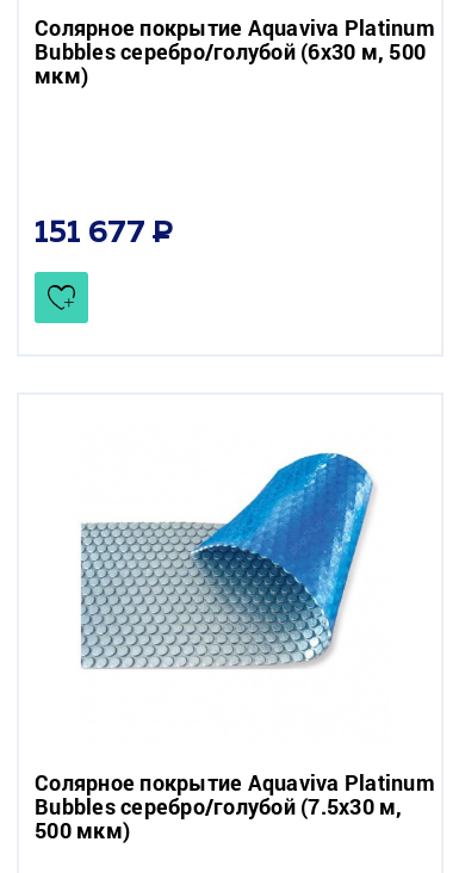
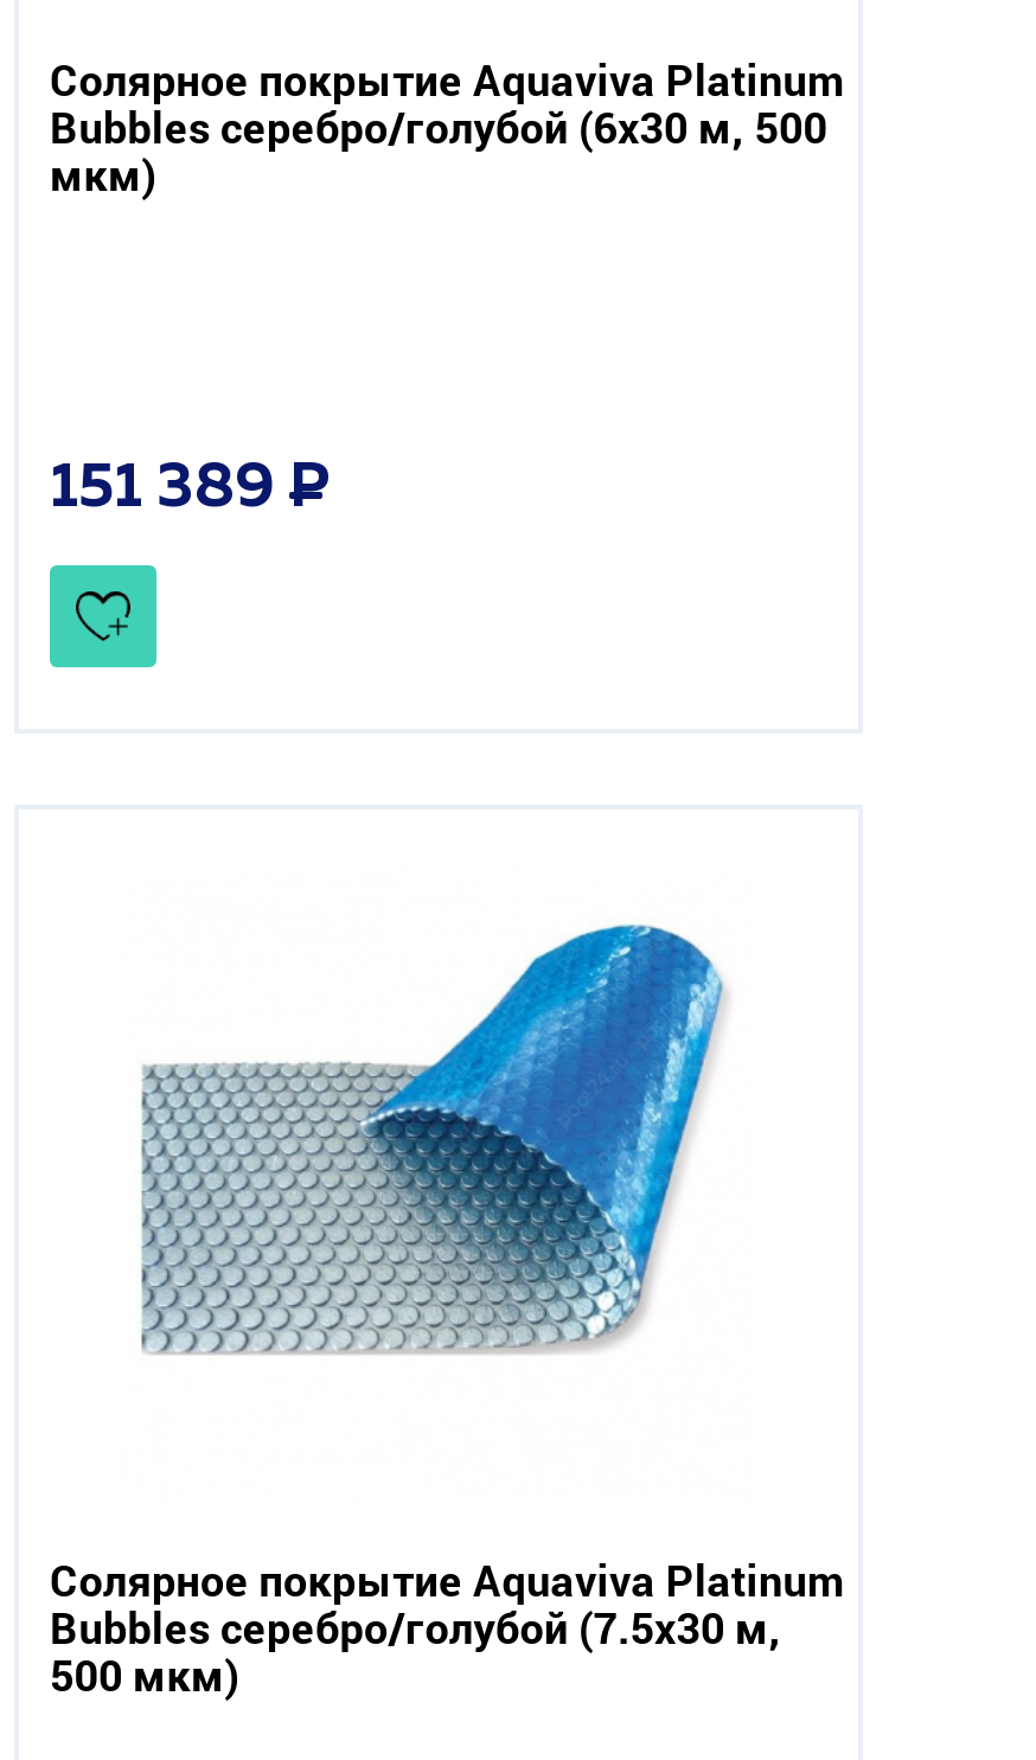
- 151 677
+ 151 389
